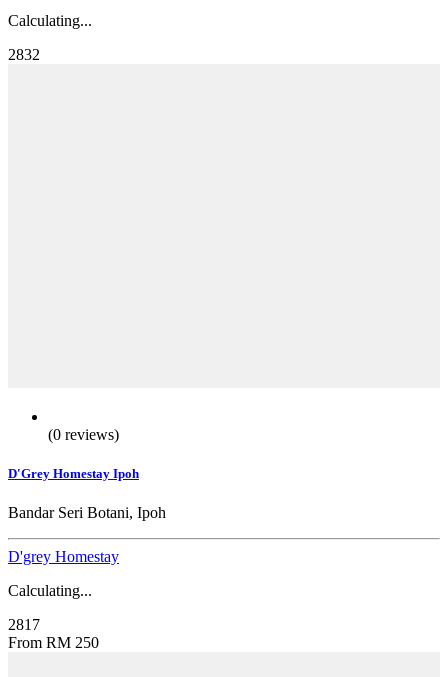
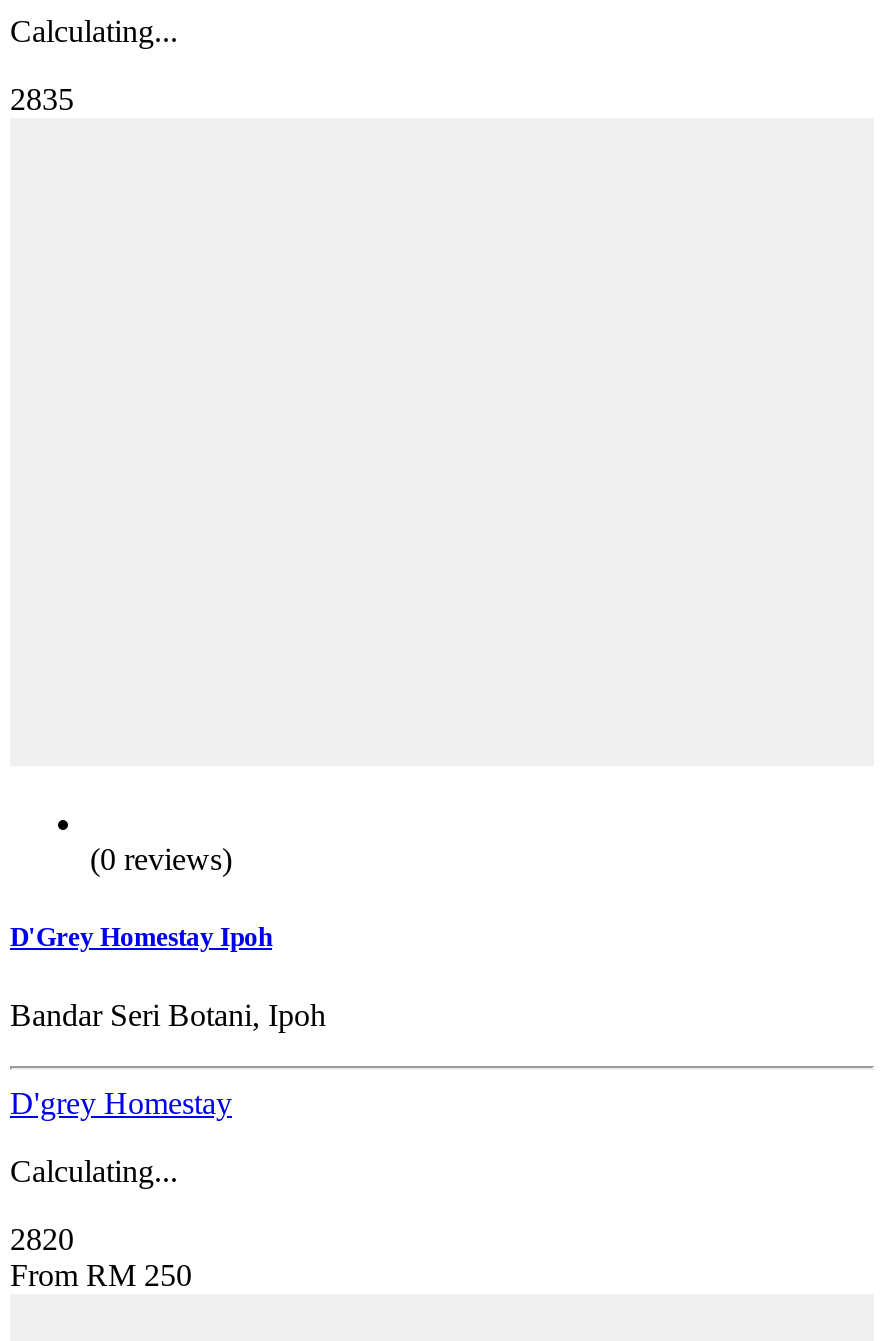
- 2832
+ 2835

- 2817
+ 2820
